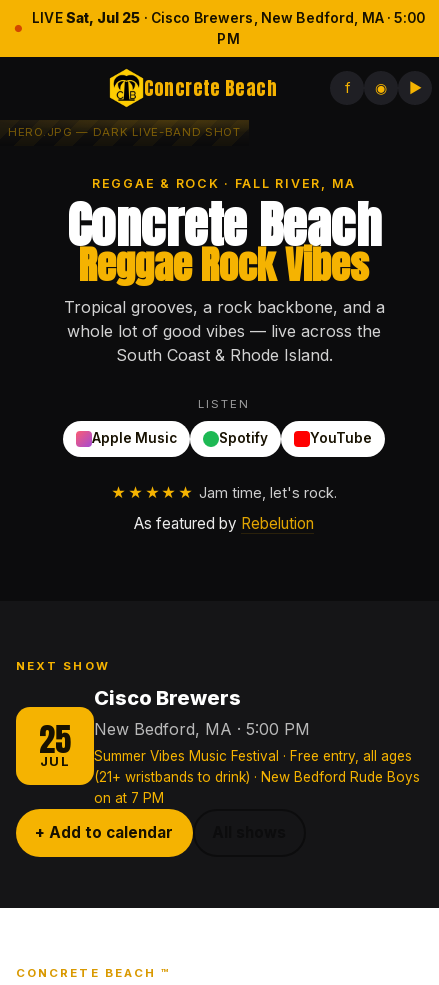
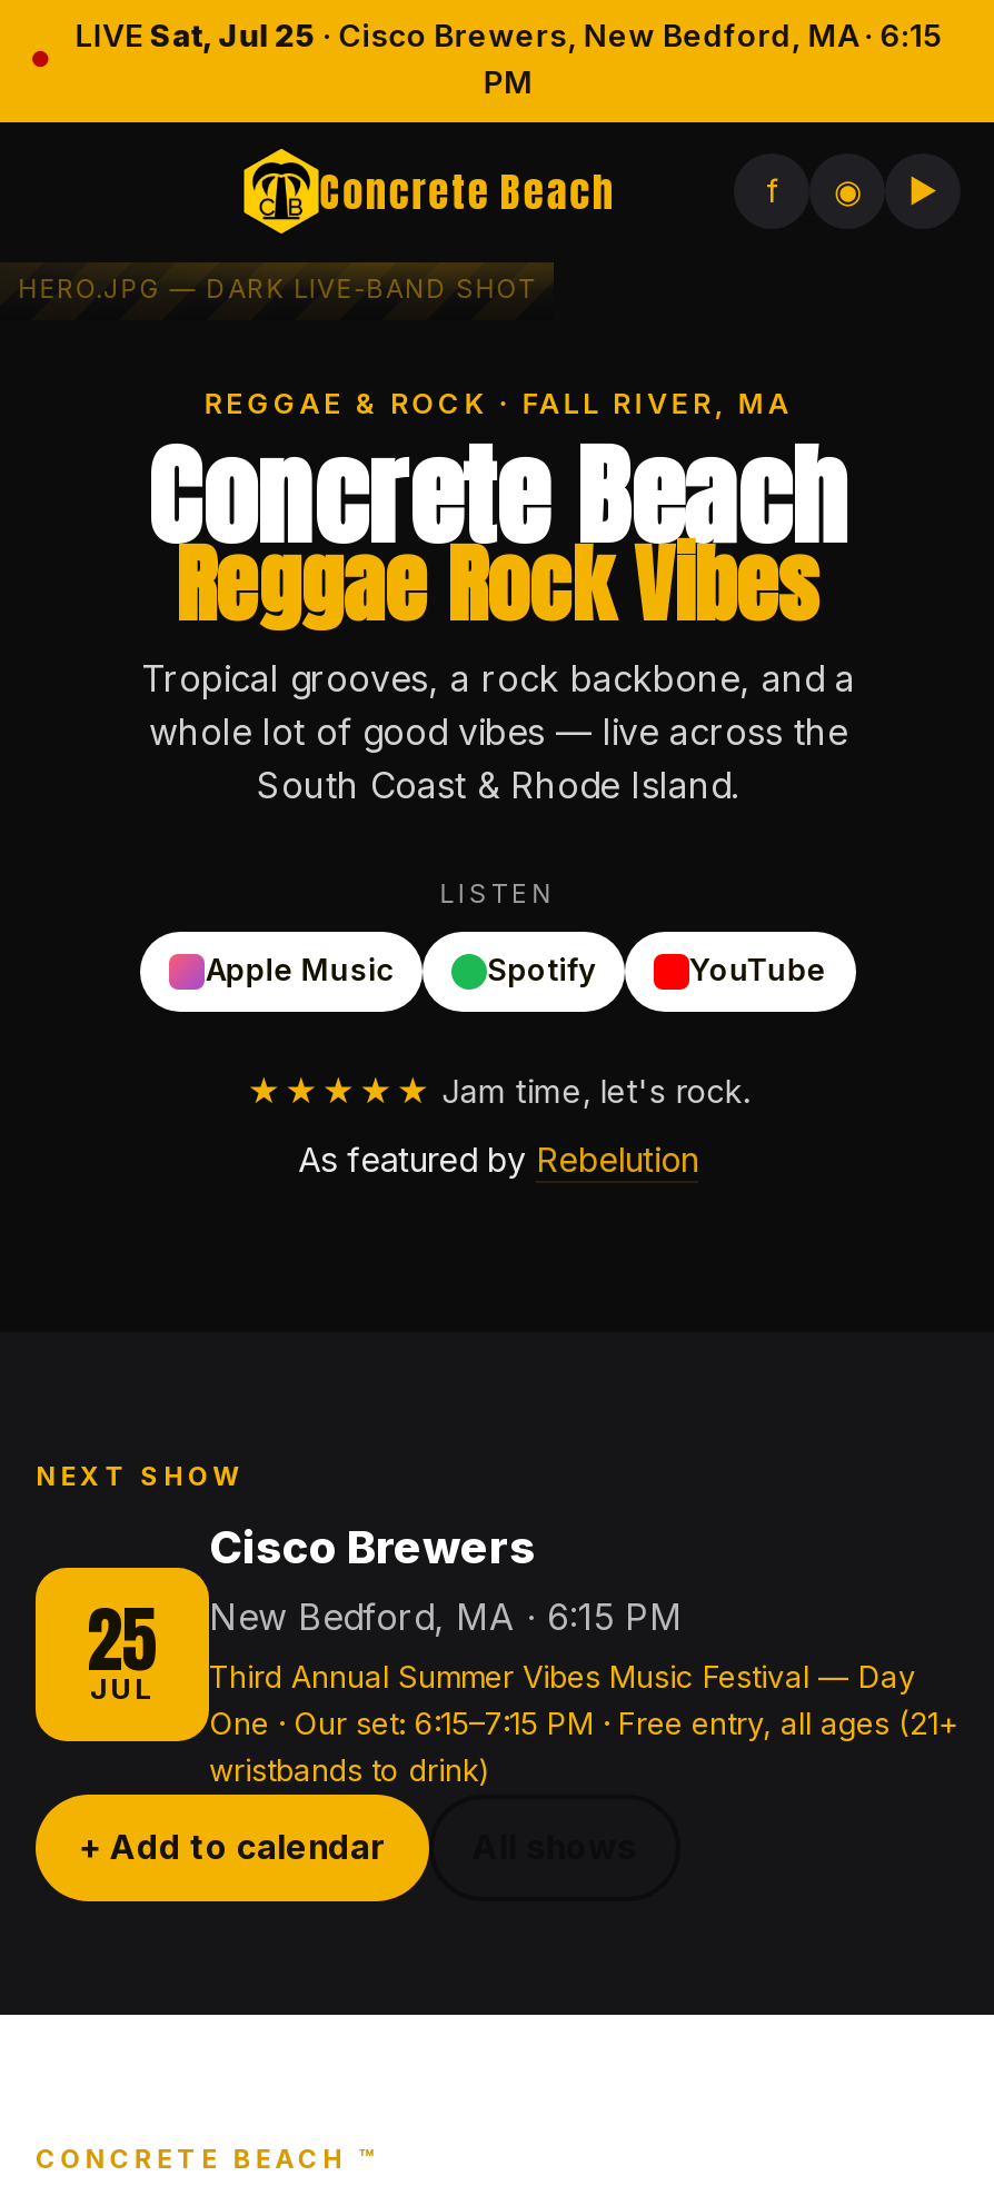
- LIVE Sat, Jul 25 · Cisco Brewers, New Bedford, MA · 5:00
+ LIVE Sat, Jul 25 · Cisco Brewers, New Bedford, MA · 6:15

- New Bedford, MA · 5:00 PM
- Summer Vibes Music Festival · Free entry, all ages
- (21+ wristbands to drink) · New Bedford Rude Boys
- on at 7 PM
+ New Bedford, MA · 6:15 PM
+ Third Annual Summer Vibes Music Festival — Day
+ One · Our set: 6:15–7:15 PM · Free entry, all ages (21+
+ wristbands to drink)
